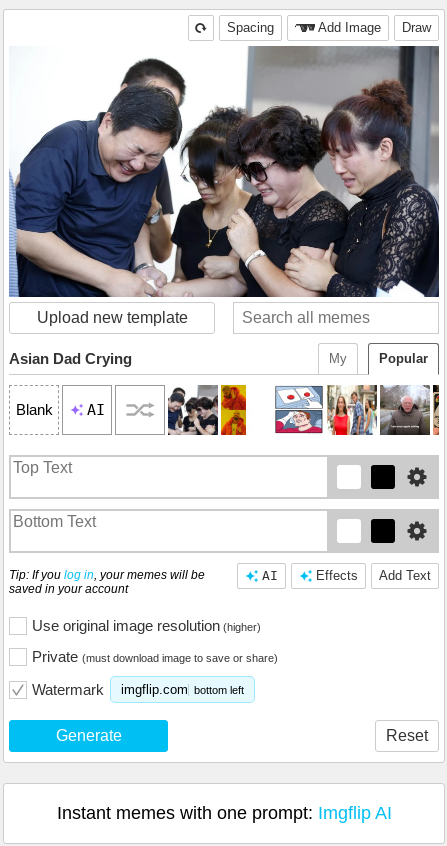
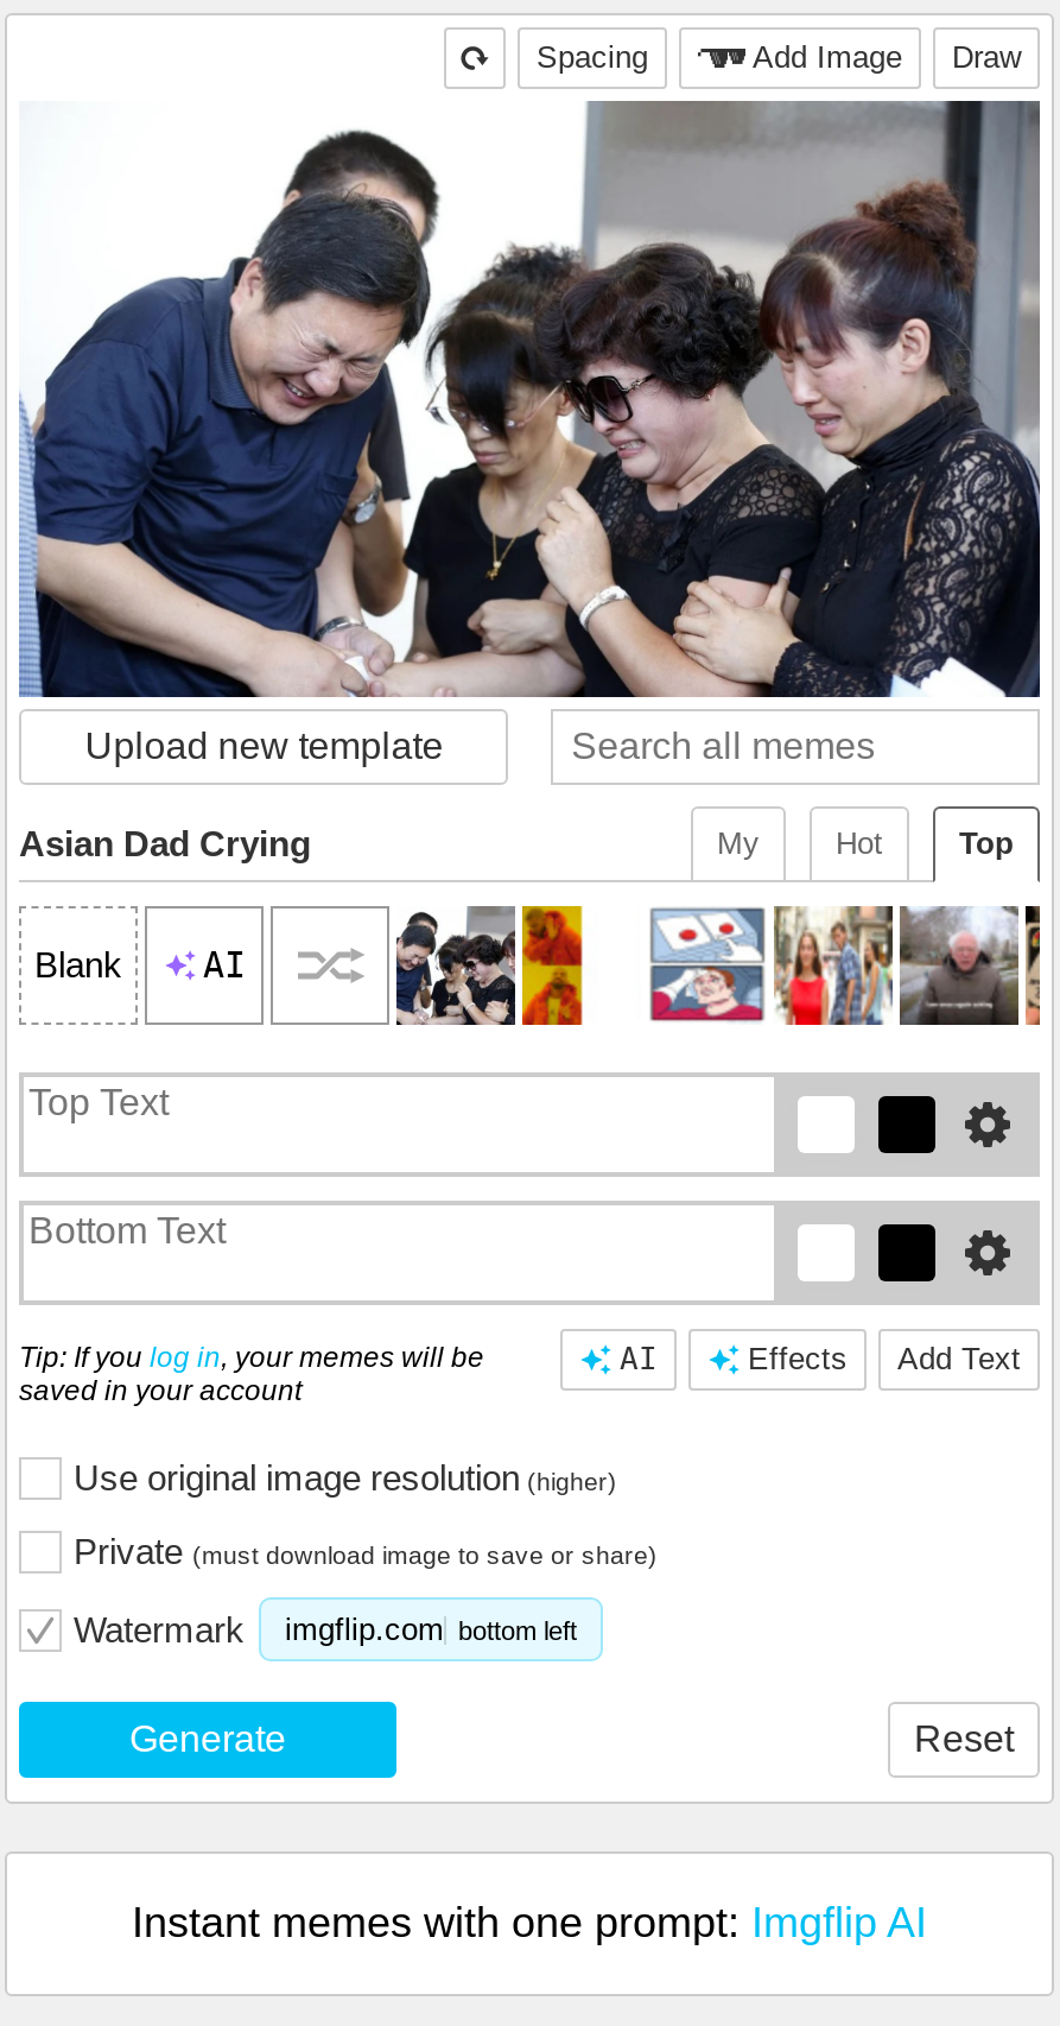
- Popular
+ Top
+ Hot
